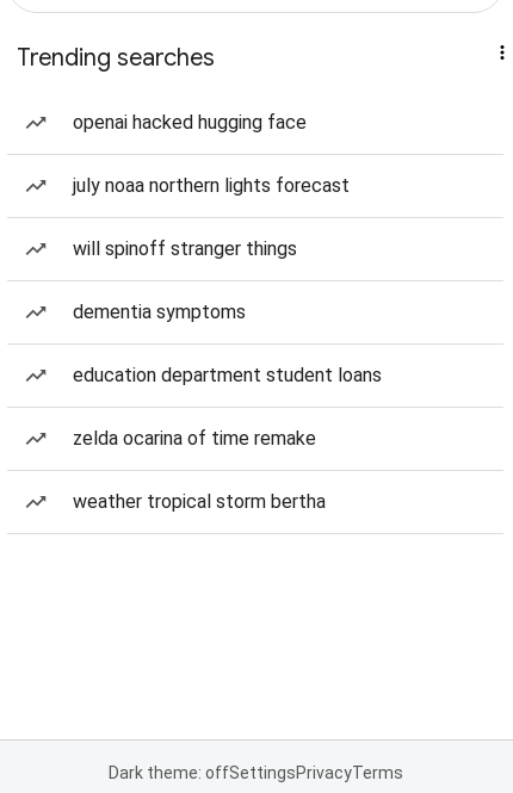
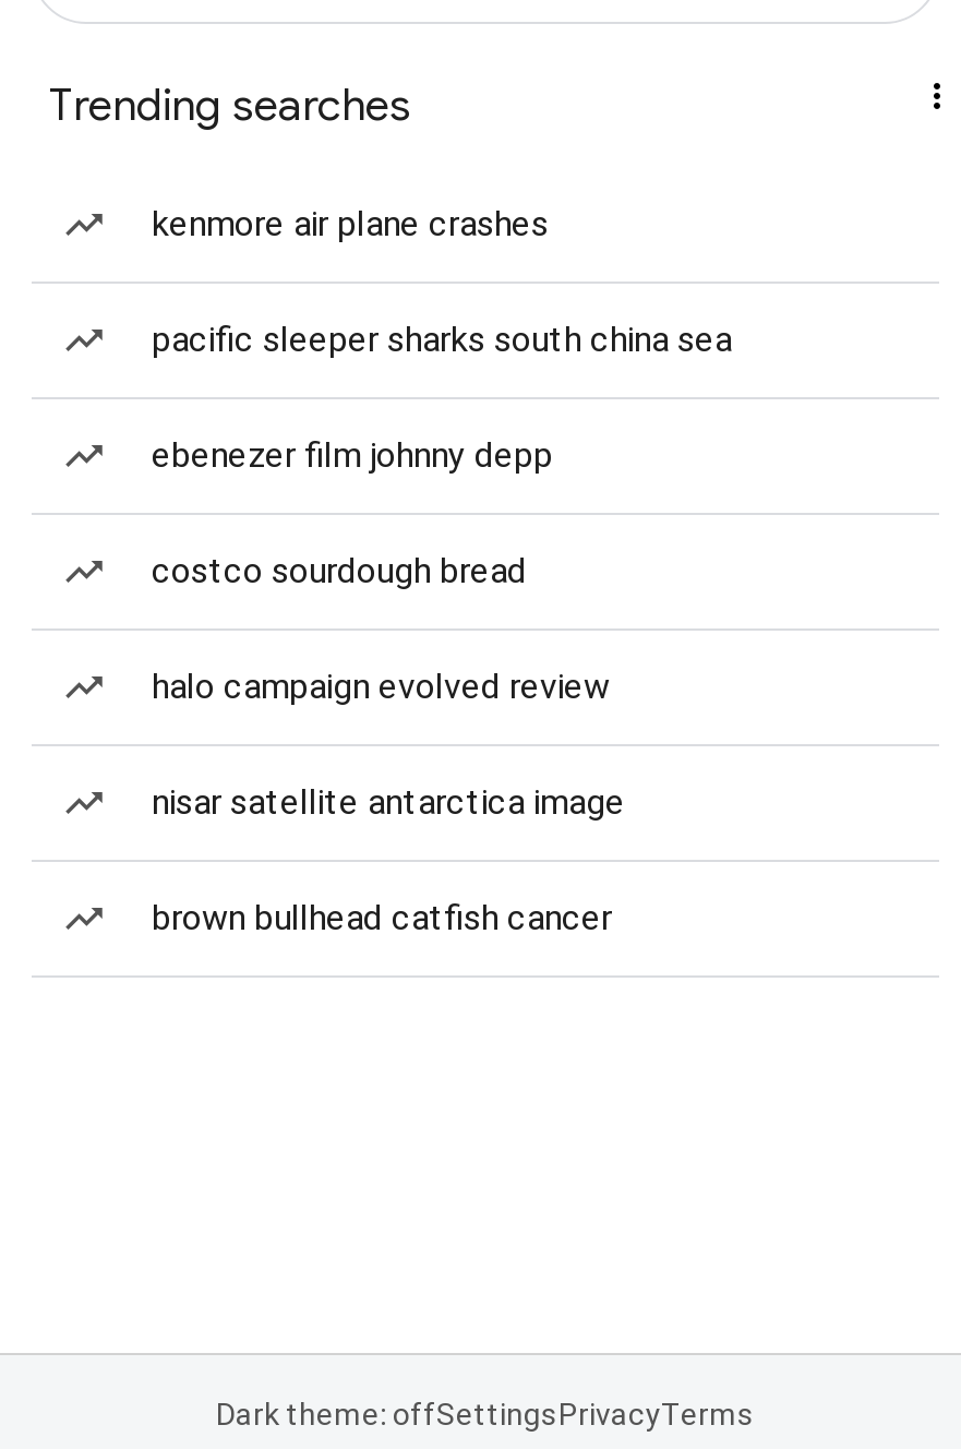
- openai hacked hugging face
+ kenmore air plane crashes

- july noaa northern lights forecast
+ pacific sleeper sharks south china sea

- will spinoff stranger things
+ ebenezer film johnny depp

- dementia symptoms
+ costco sourdough bread

- education department student loans
+ halo campaign evolved review

- zelda ocarina of time remake
+ nisar satellite antarctica image

- weather tropical storm bertha
+ brown bullhead catfish cancer
